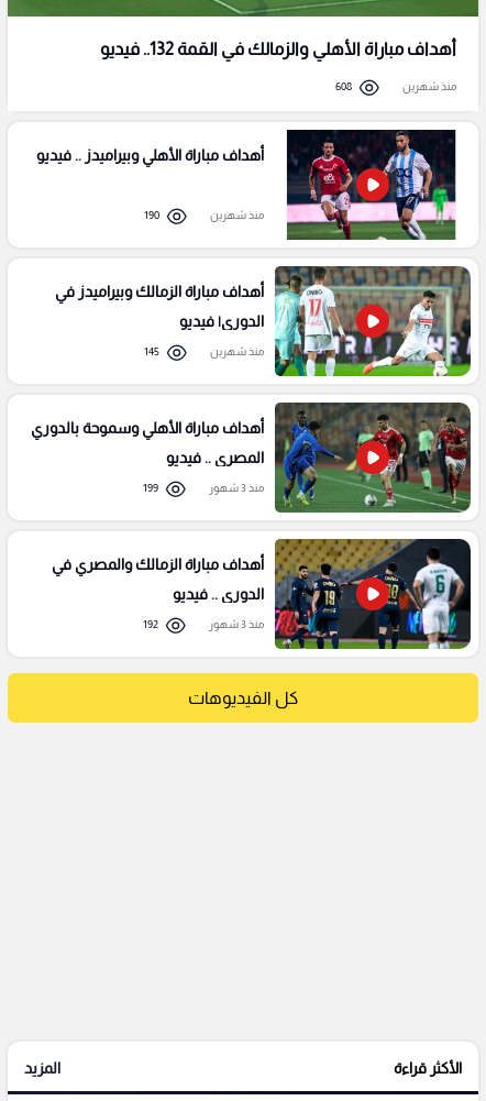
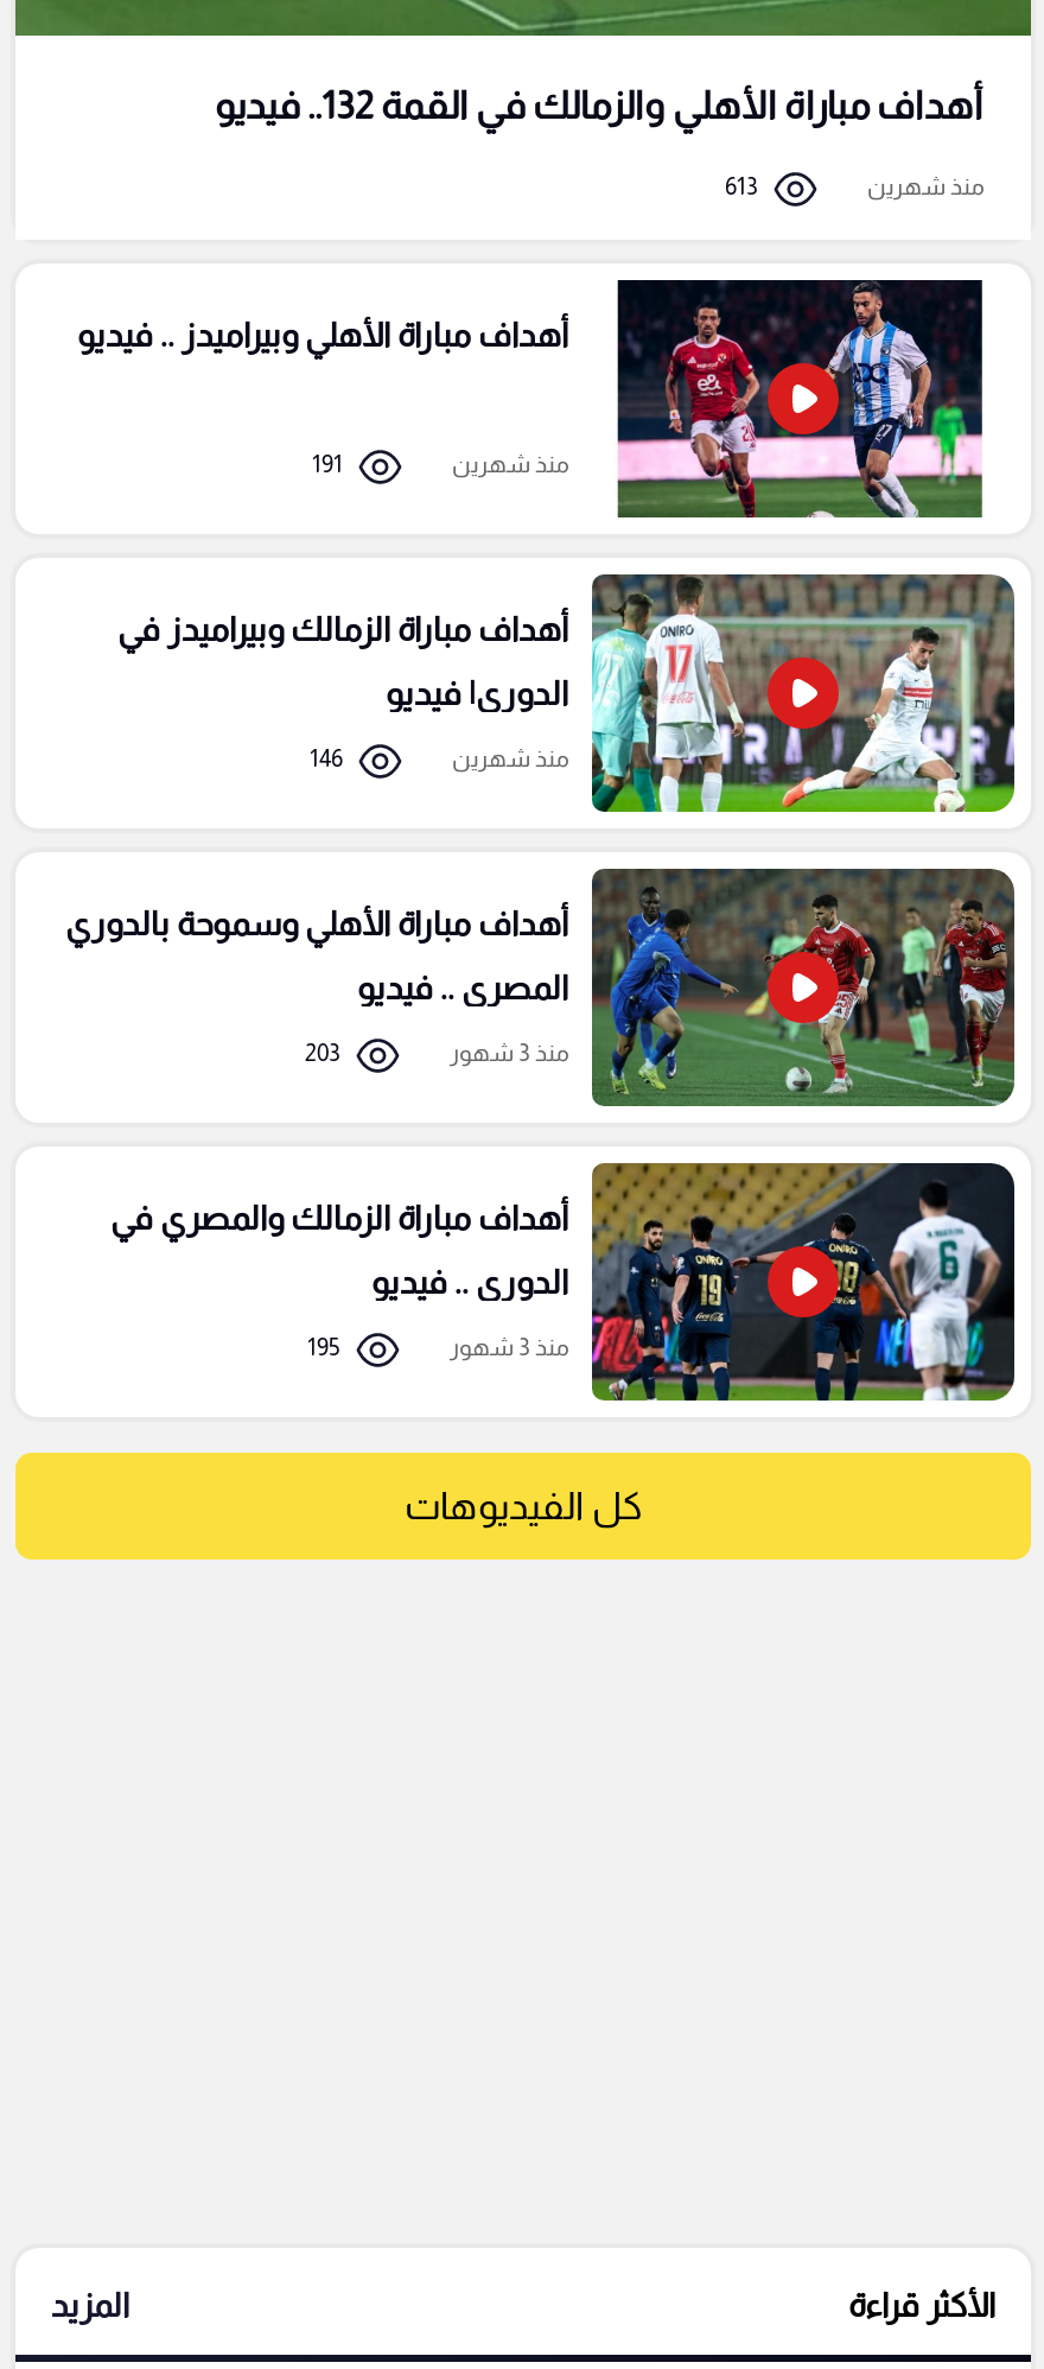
- 608
+ 613

- 190
+ 191

- 145
+ 146

- 199
+ 203

- 192
+ 195
